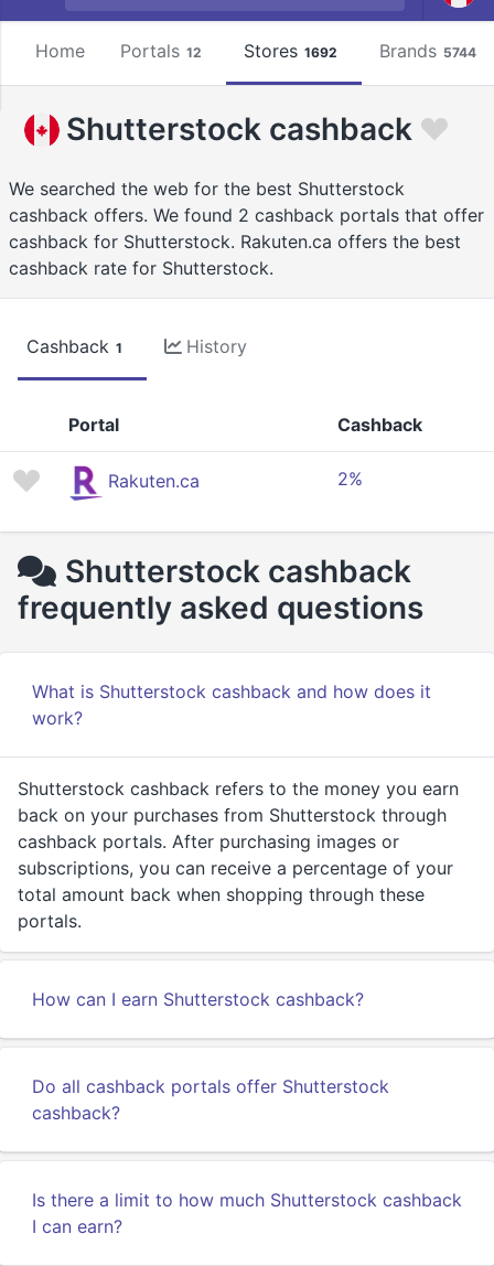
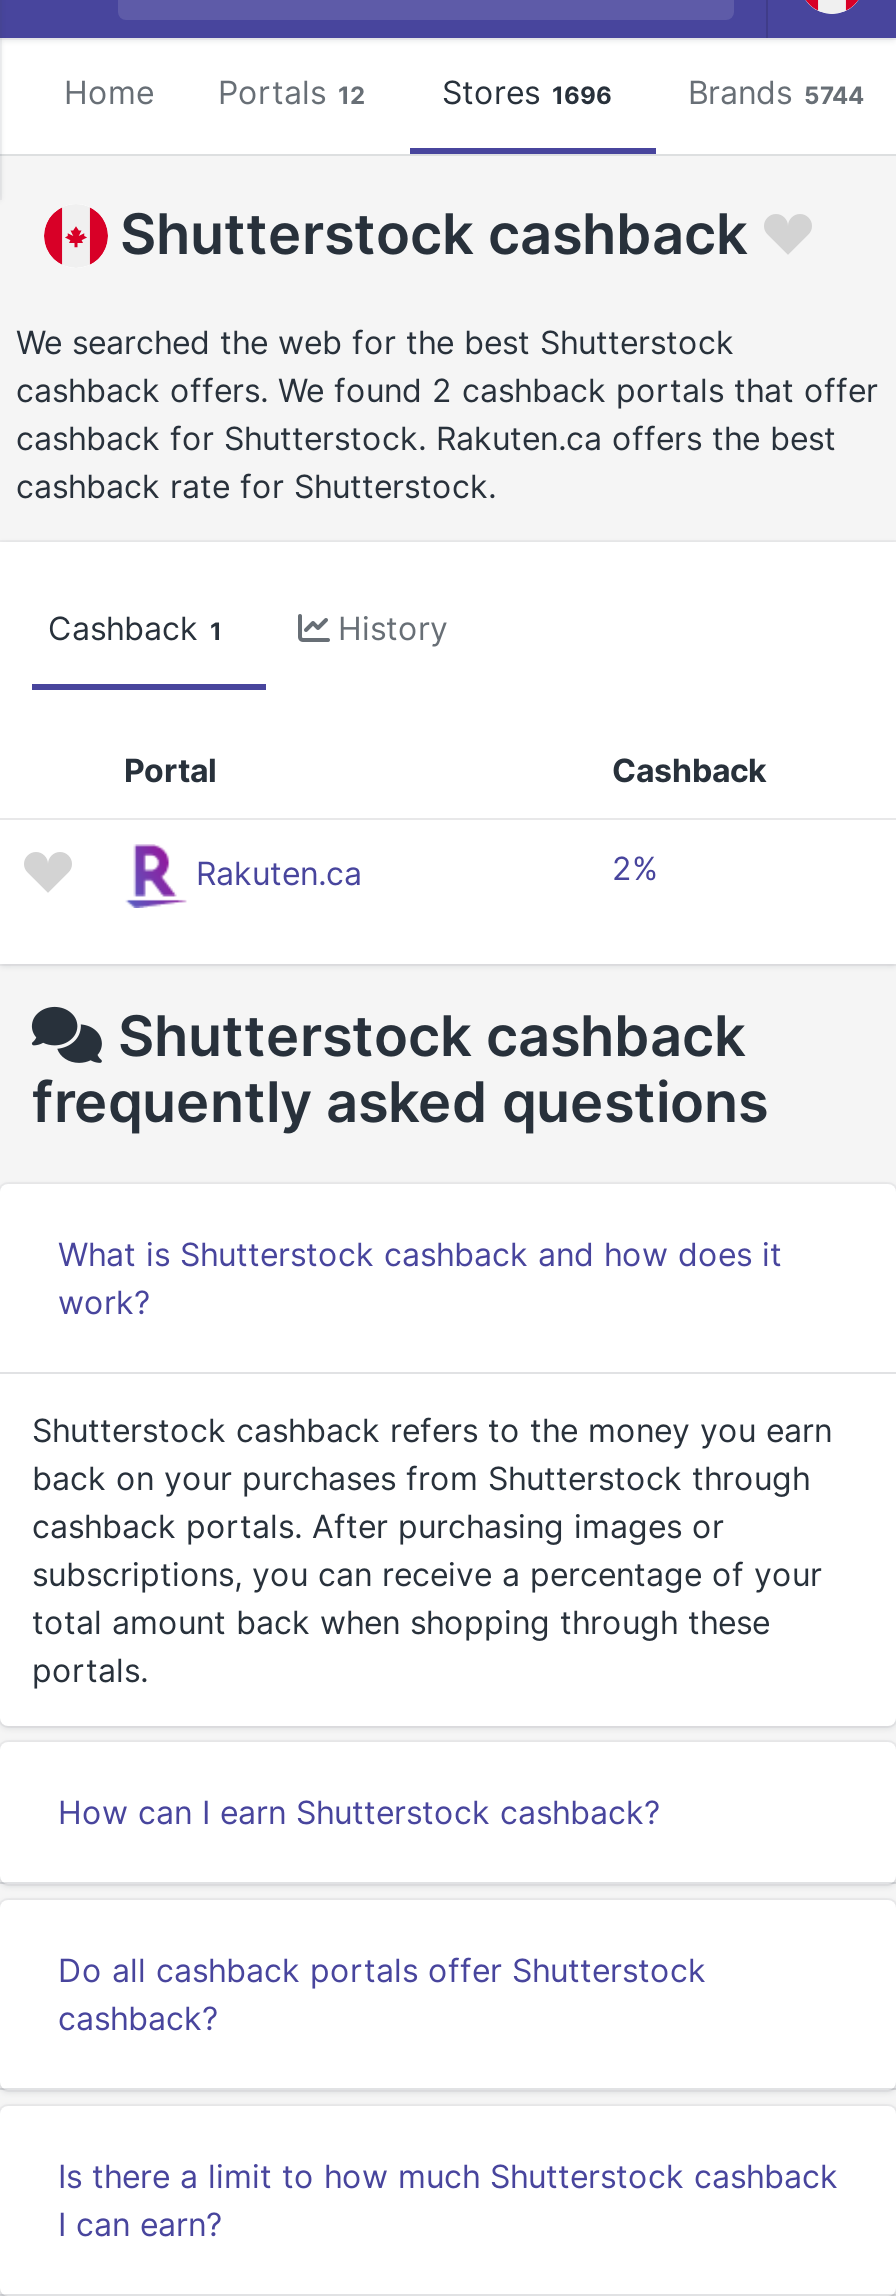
- Home Portals 12 Stores 1692 Brands 5744
+ Home Portals 12 Stores 1696 Brands 5744
